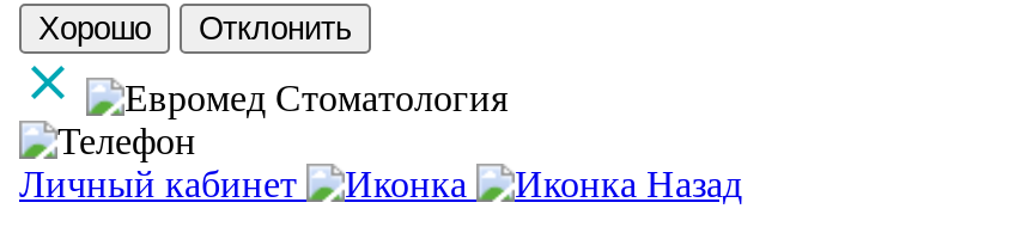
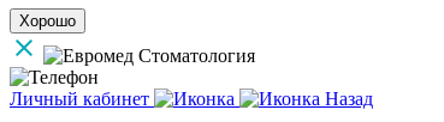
- Отклонить
